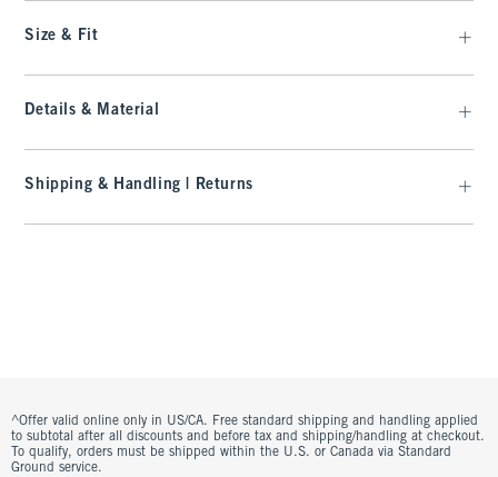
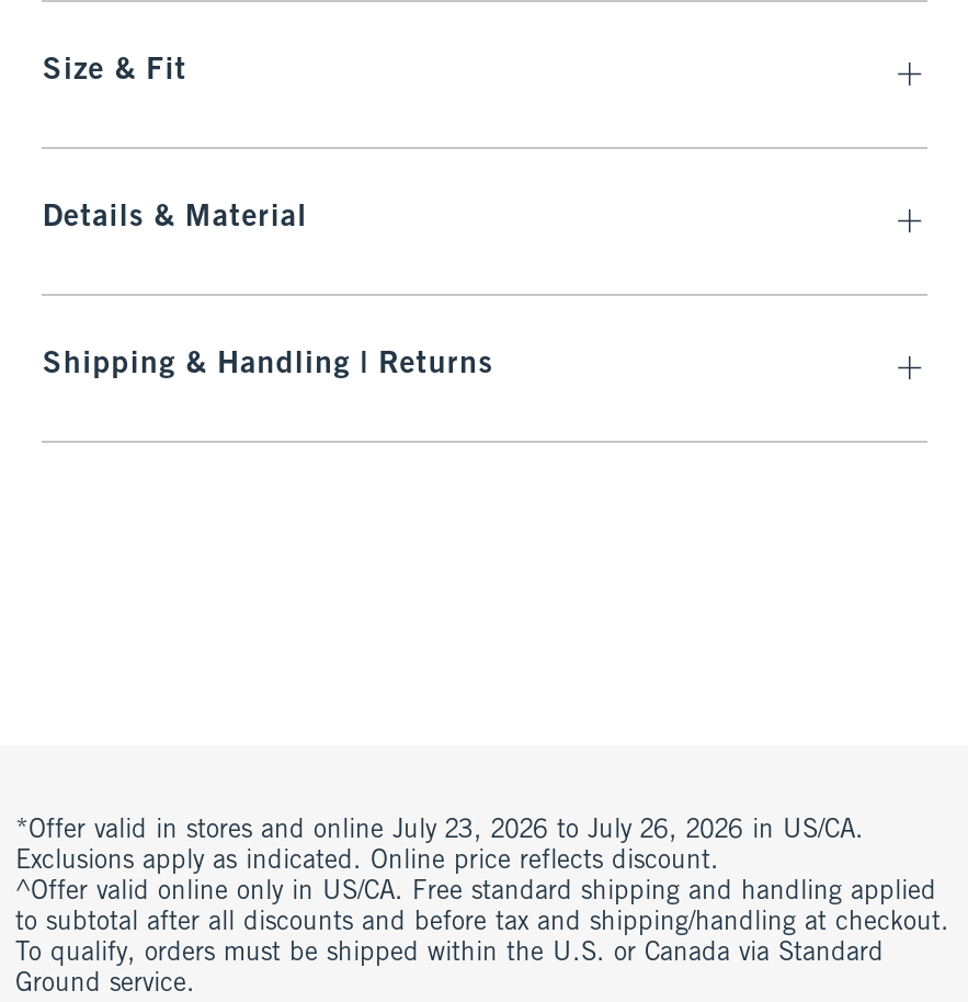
+ *Offer valid in stores and online July 23, 2026 to July 26, 2026 in US/CA.
+ Exclusions apply as indicated. Online price reflects discount.
